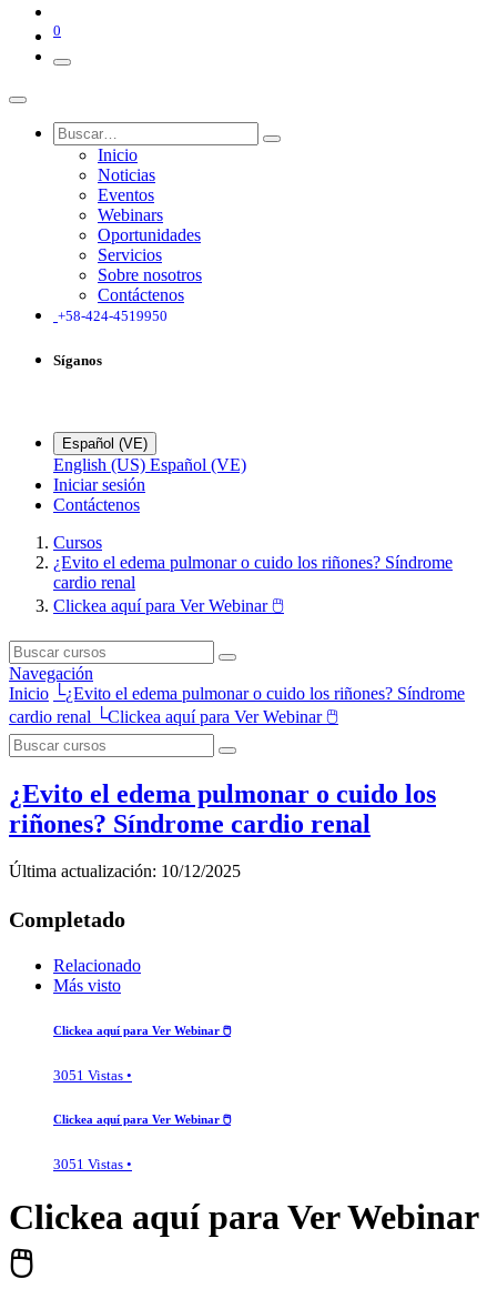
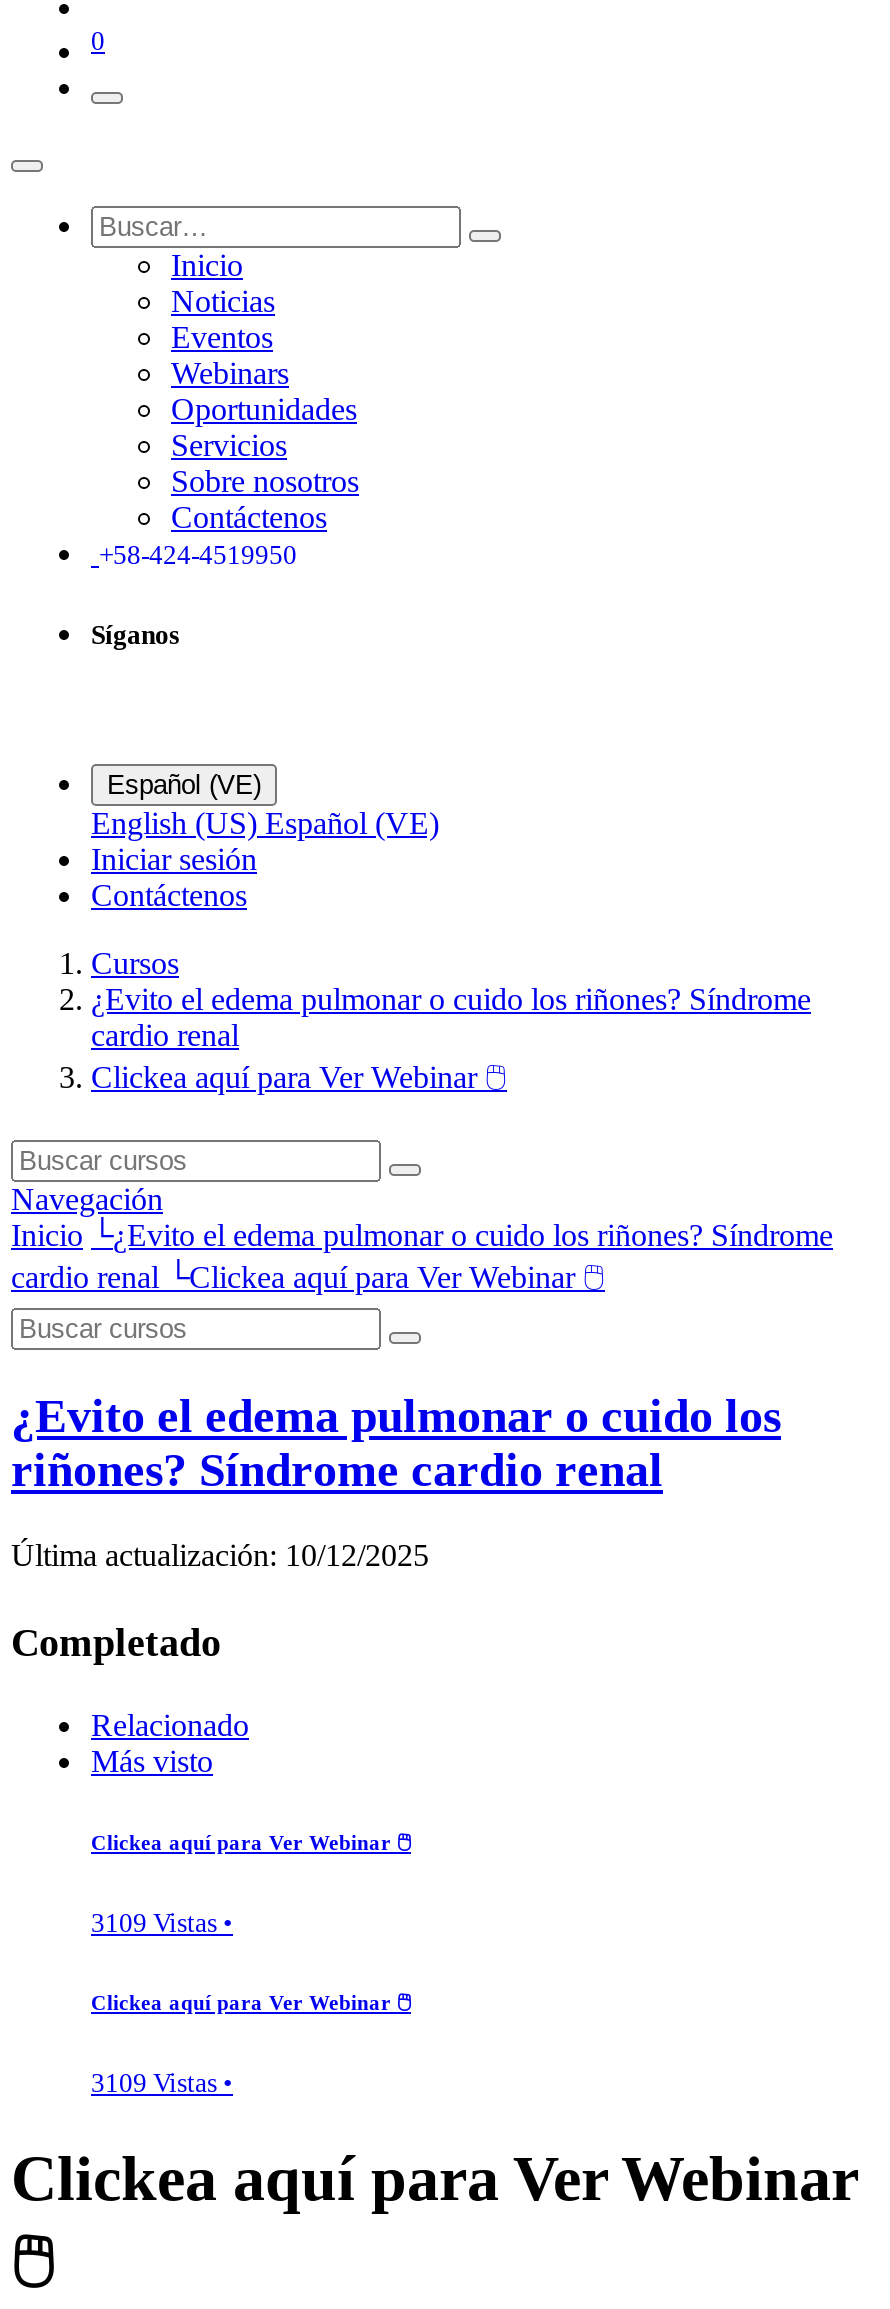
- 3051 Vistas •
+ 3109 Vistas •

- 3051 Vistas •
+ 3109 Vistas •
